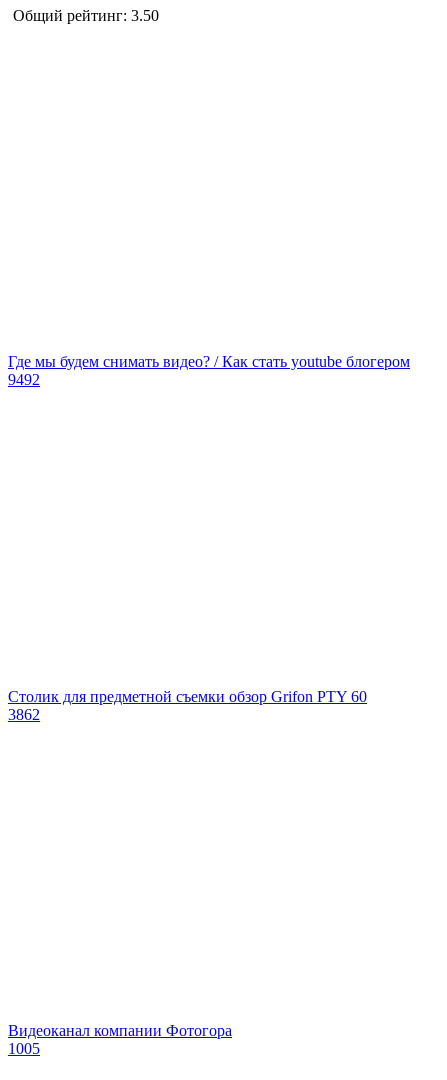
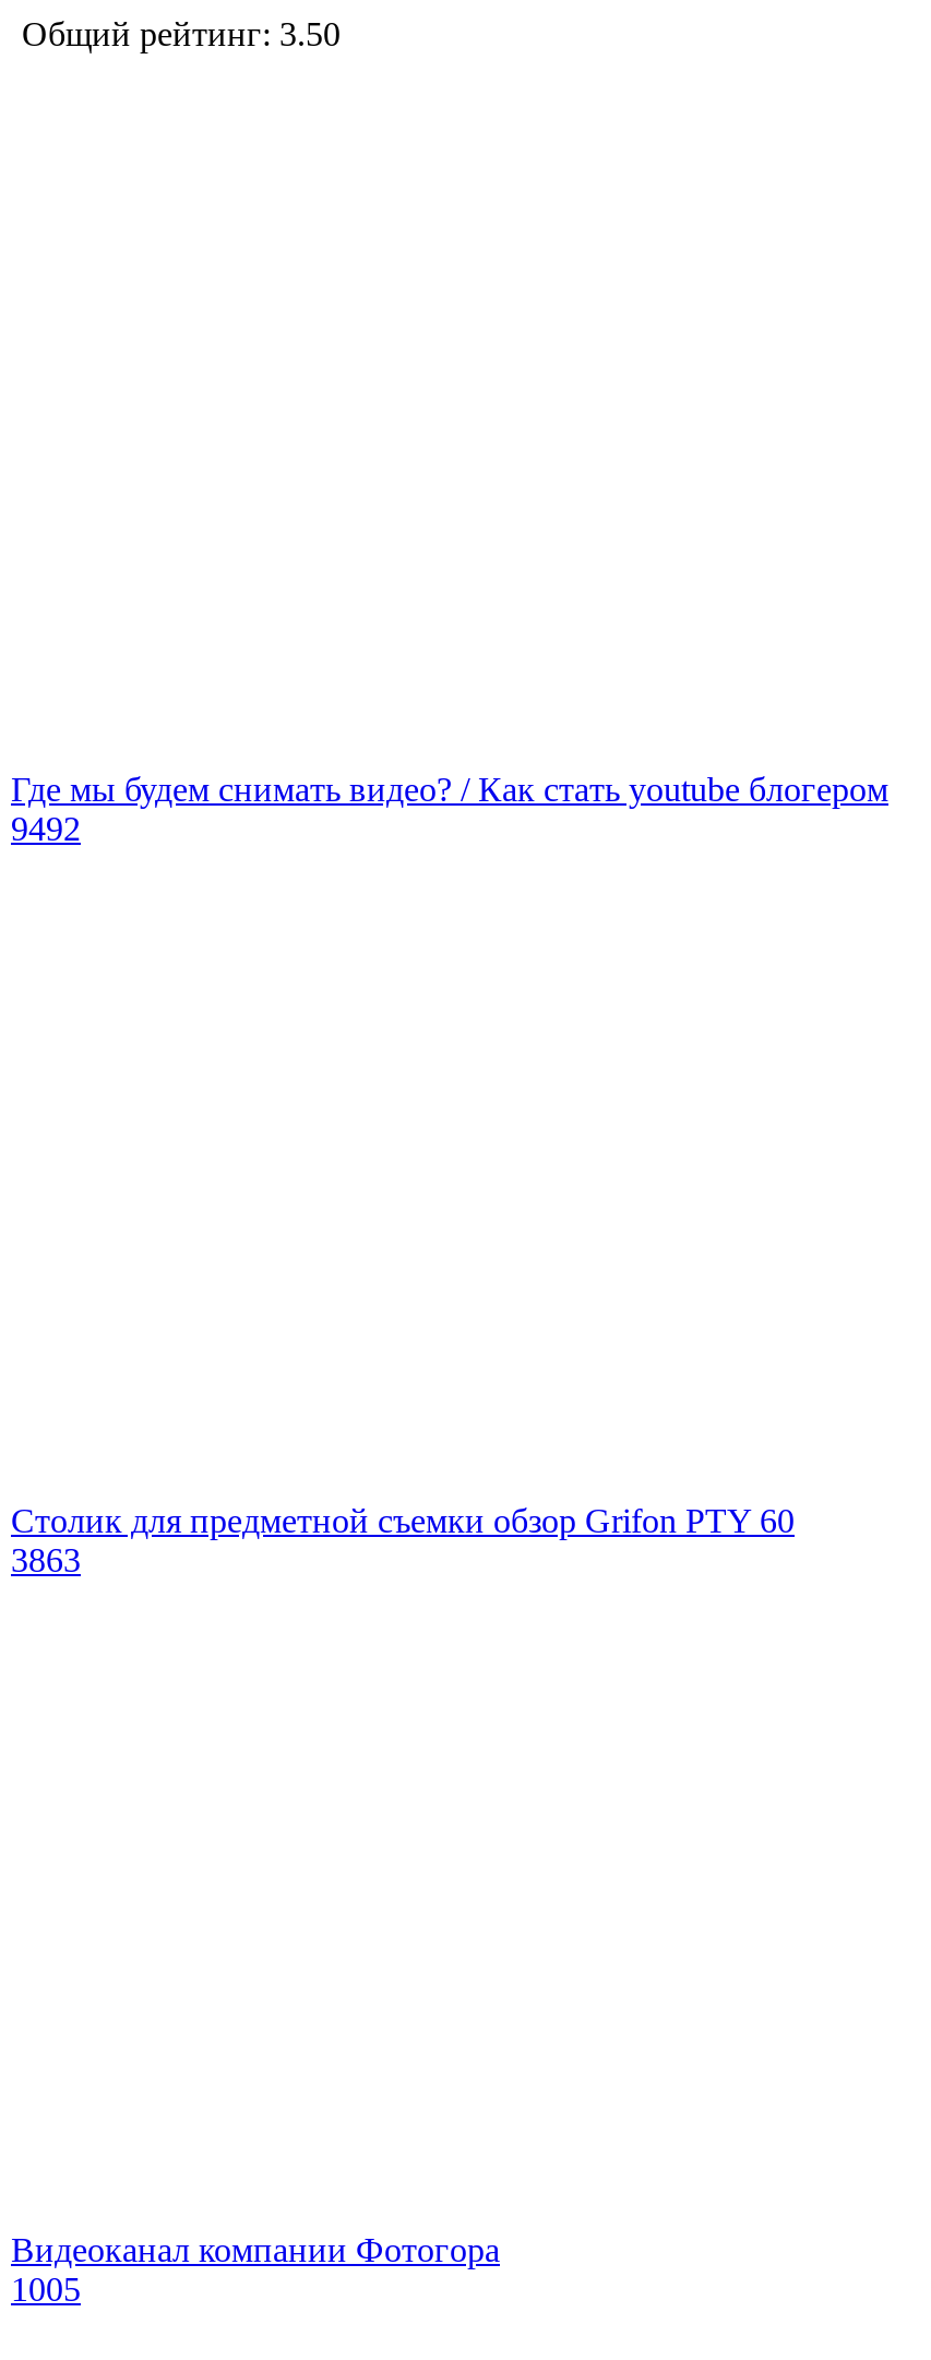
- 3862
+ 3863
